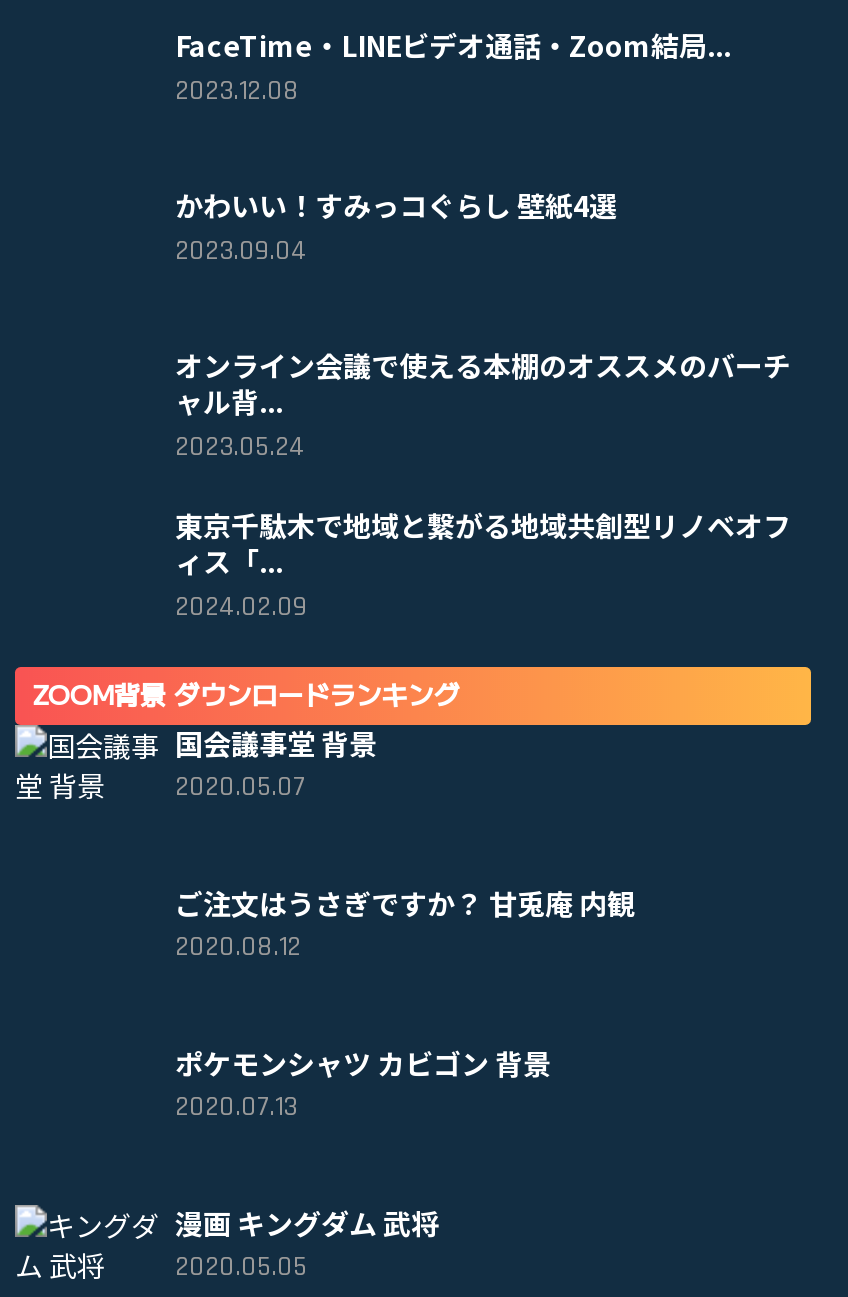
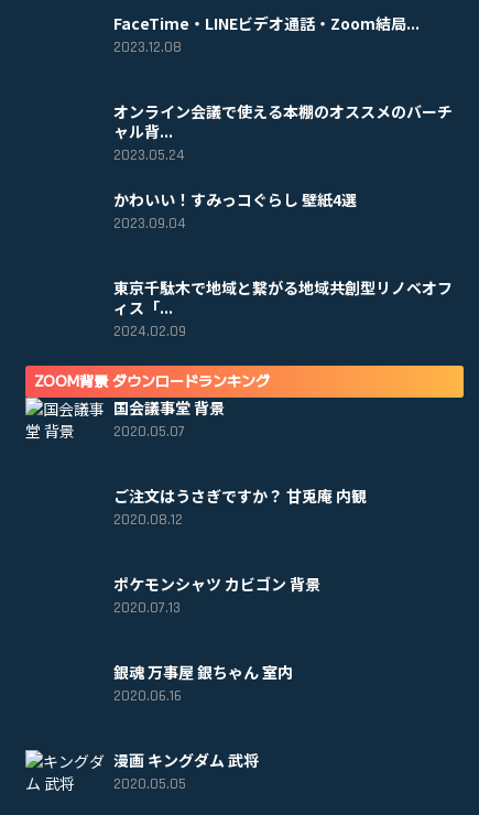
moved down: かわいい！すみっコぐらし 壁紙4選 | 2023.09.04

moved up: オンライン会議で使える本棚のオススメのバーチ | ャル背... | 2023.05.24

+ 銀魂 万事屋 銀ちゃん 室内
+ 2020.06.16
